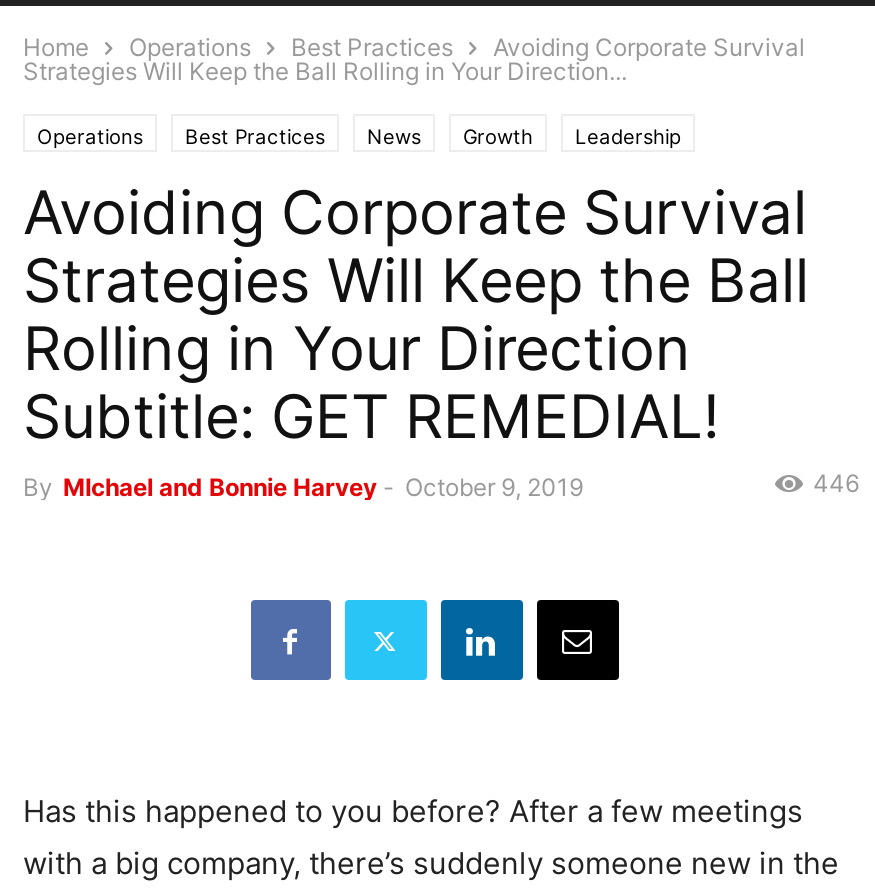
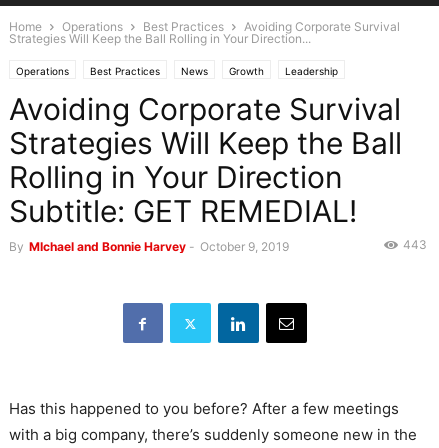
- 446
+ 443
